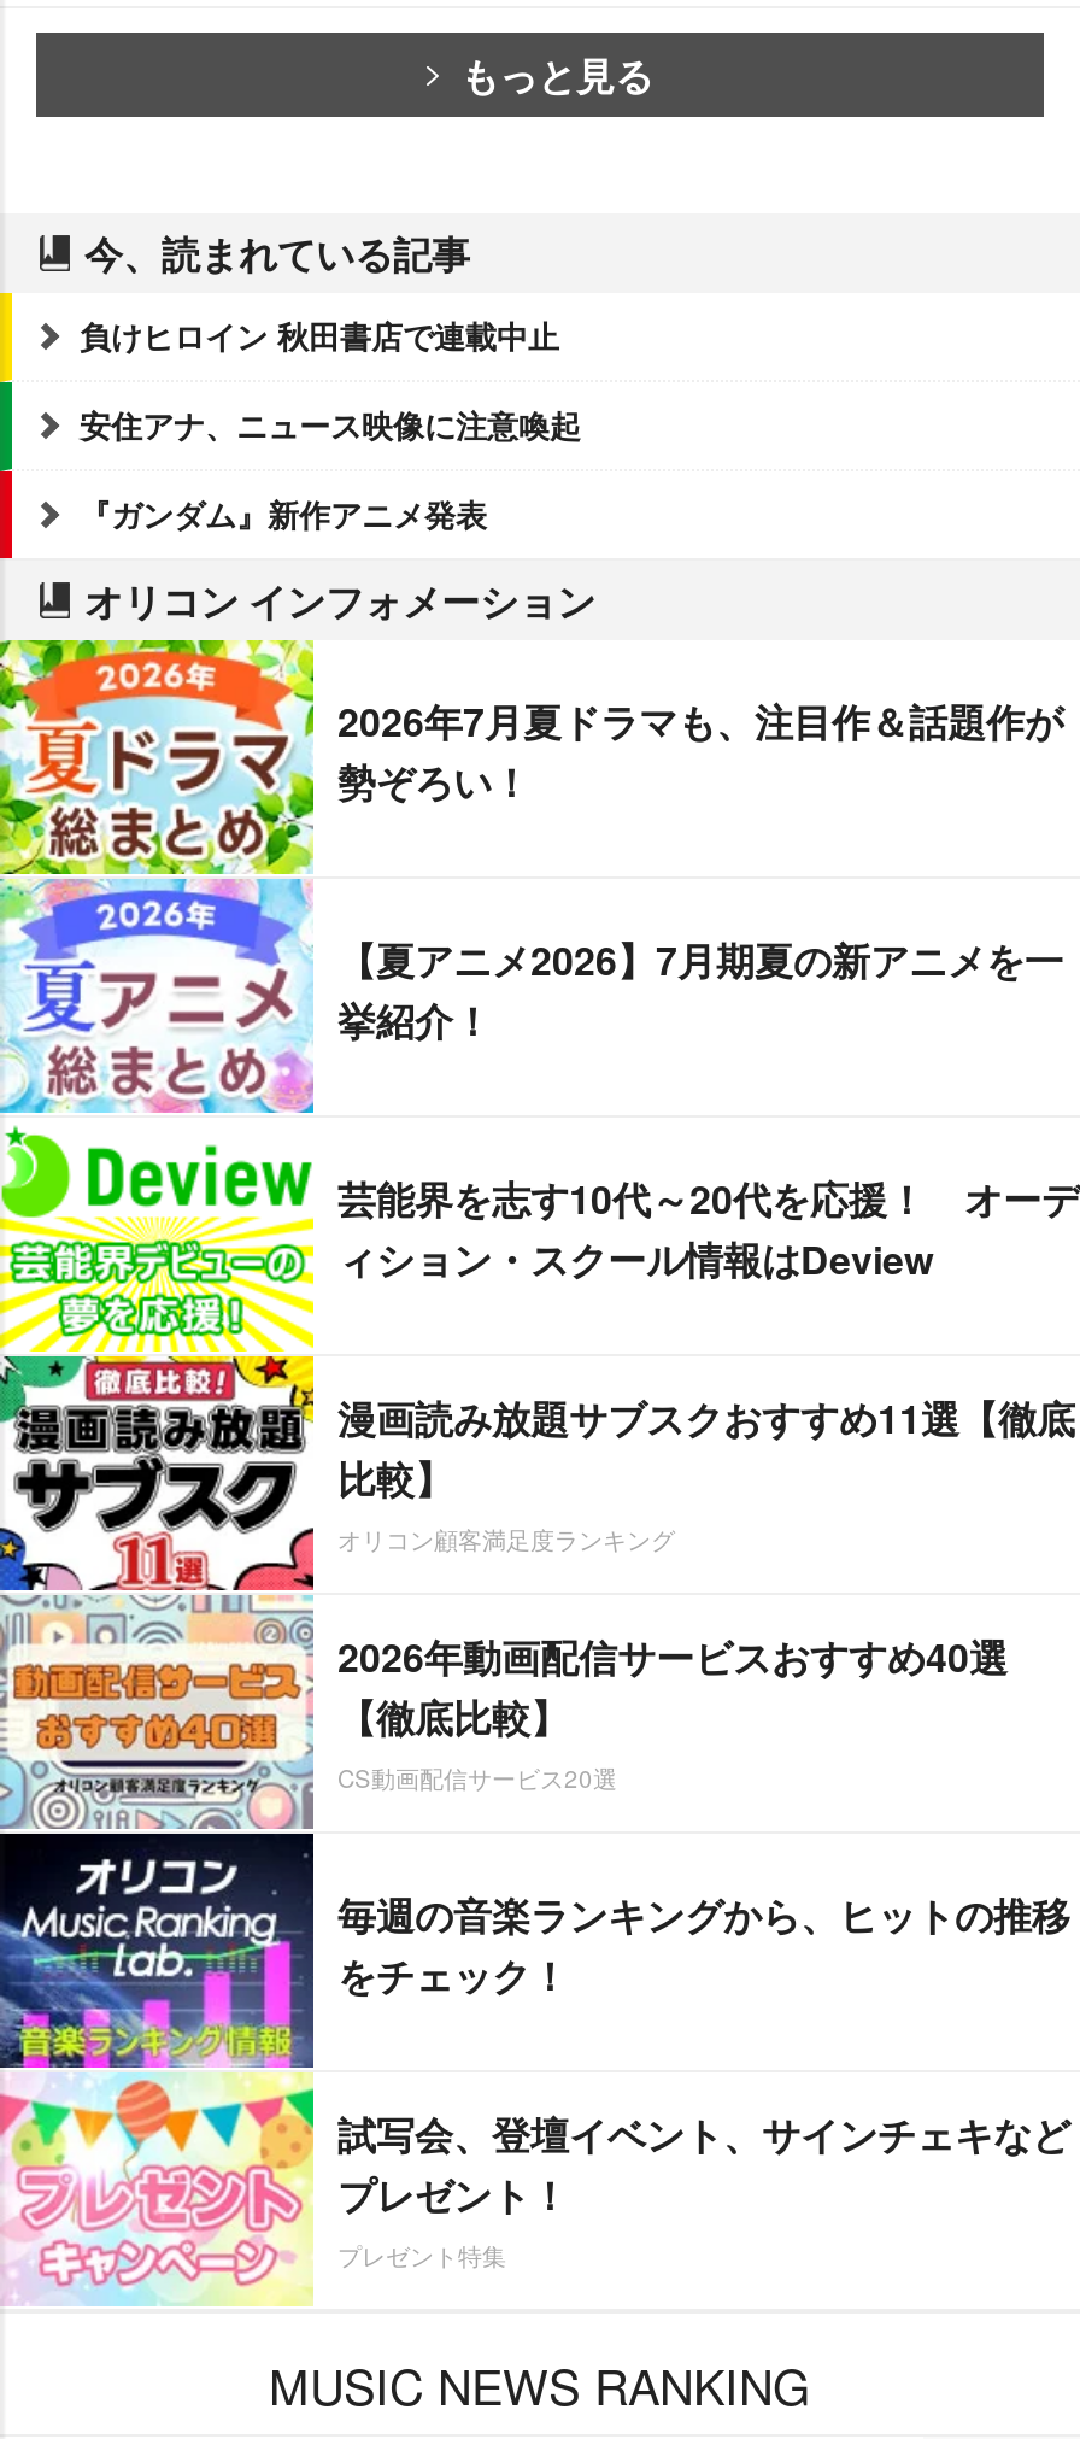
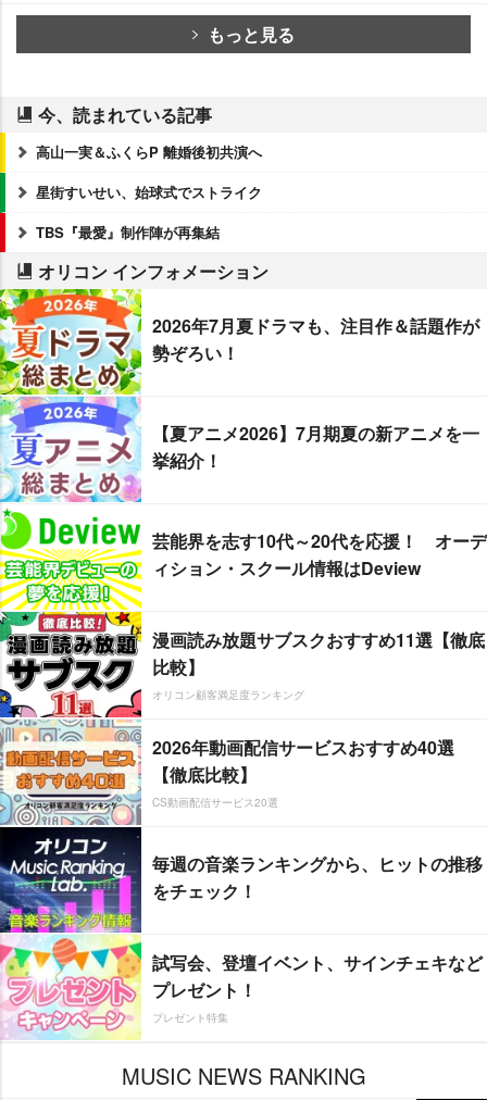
- 負けヒロイン 秋田書店で連載中止
+ 高山一実＆ふくらP 離婚後初共演へ

- 安住アナ、ニュース映像に注意喚起
+ 星街すいせい、始球式でストライク

- 『ガンダム』新作アニメ発表
+ TBS『最愛』制作陣が再集結
